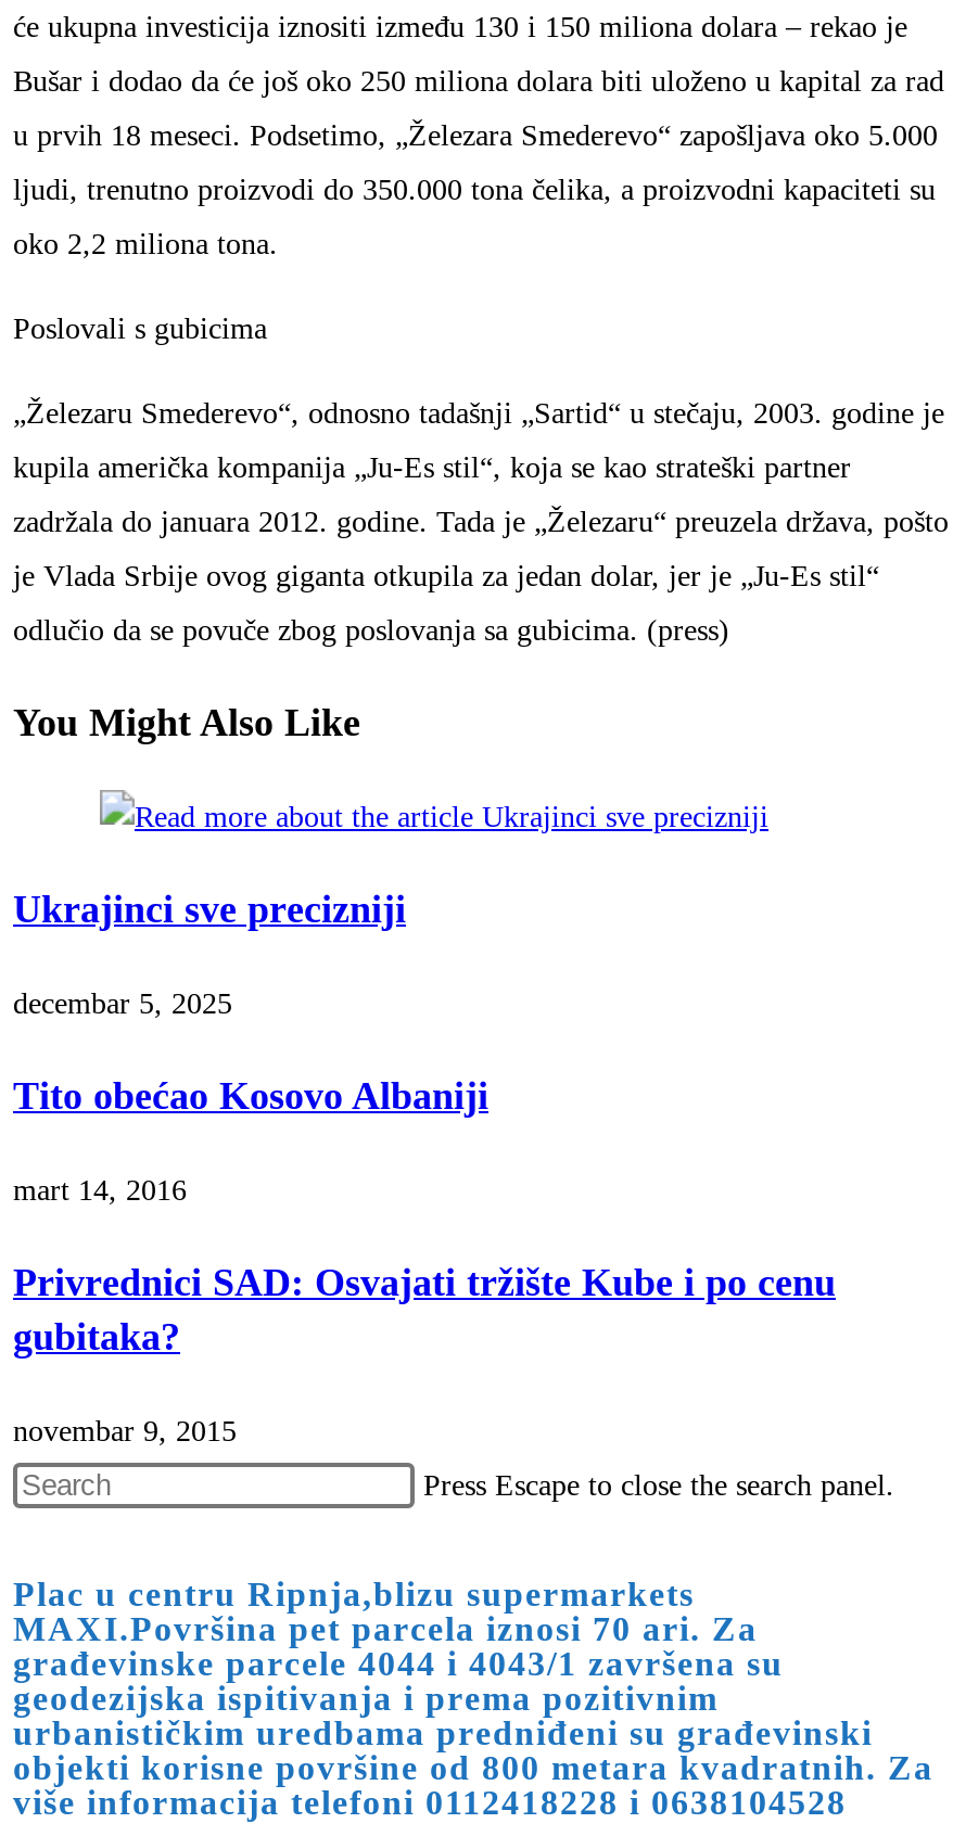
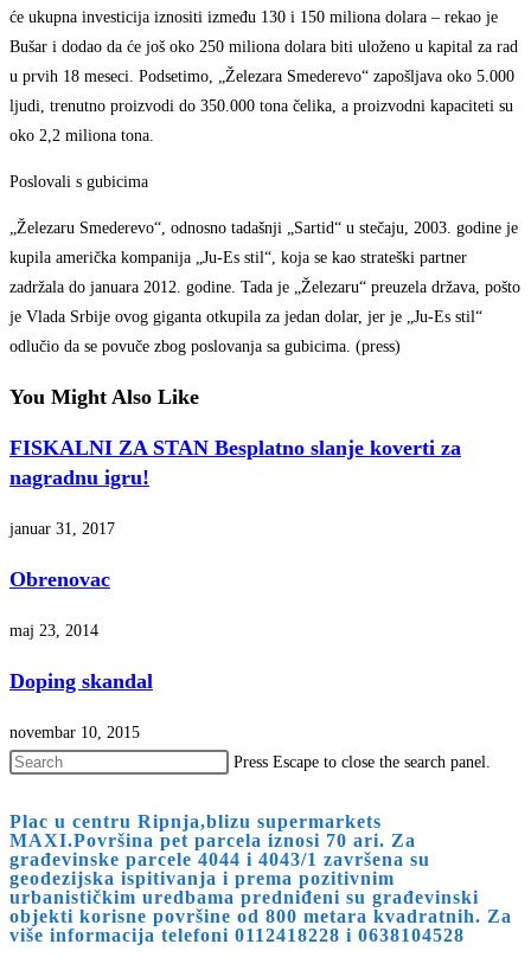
- Ukrajinci sve precizniji
+ FISKALNI ZA STAN Besplatno slanje koverti za
+ nagradnu igru!

- decembar 5, 2025
+ januar 31, 2017

- Tito obećao Kosovo Albaniji
+ Obrenovac

- mart 14, 2016
+ maj 23, 2014

- Privrednici SAD: Osvajati tržište Kube i po cenu
- gubitaka?
+ Doping skandal

- novembar 9, 2015
+ novembar 10, 2015
